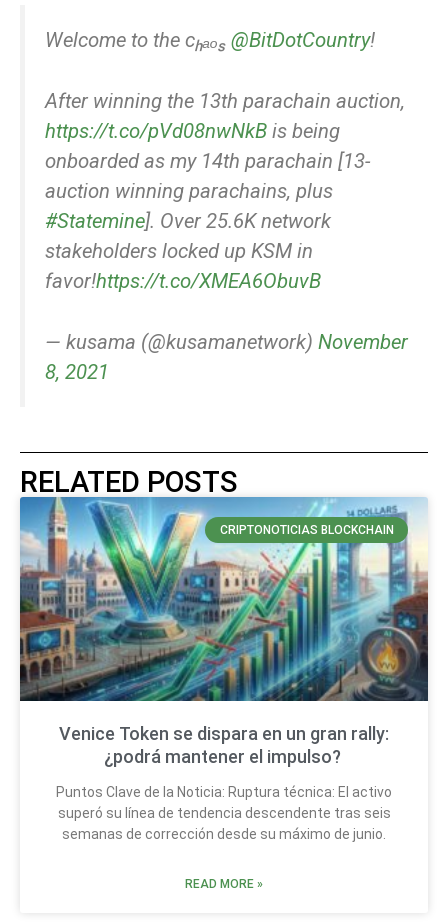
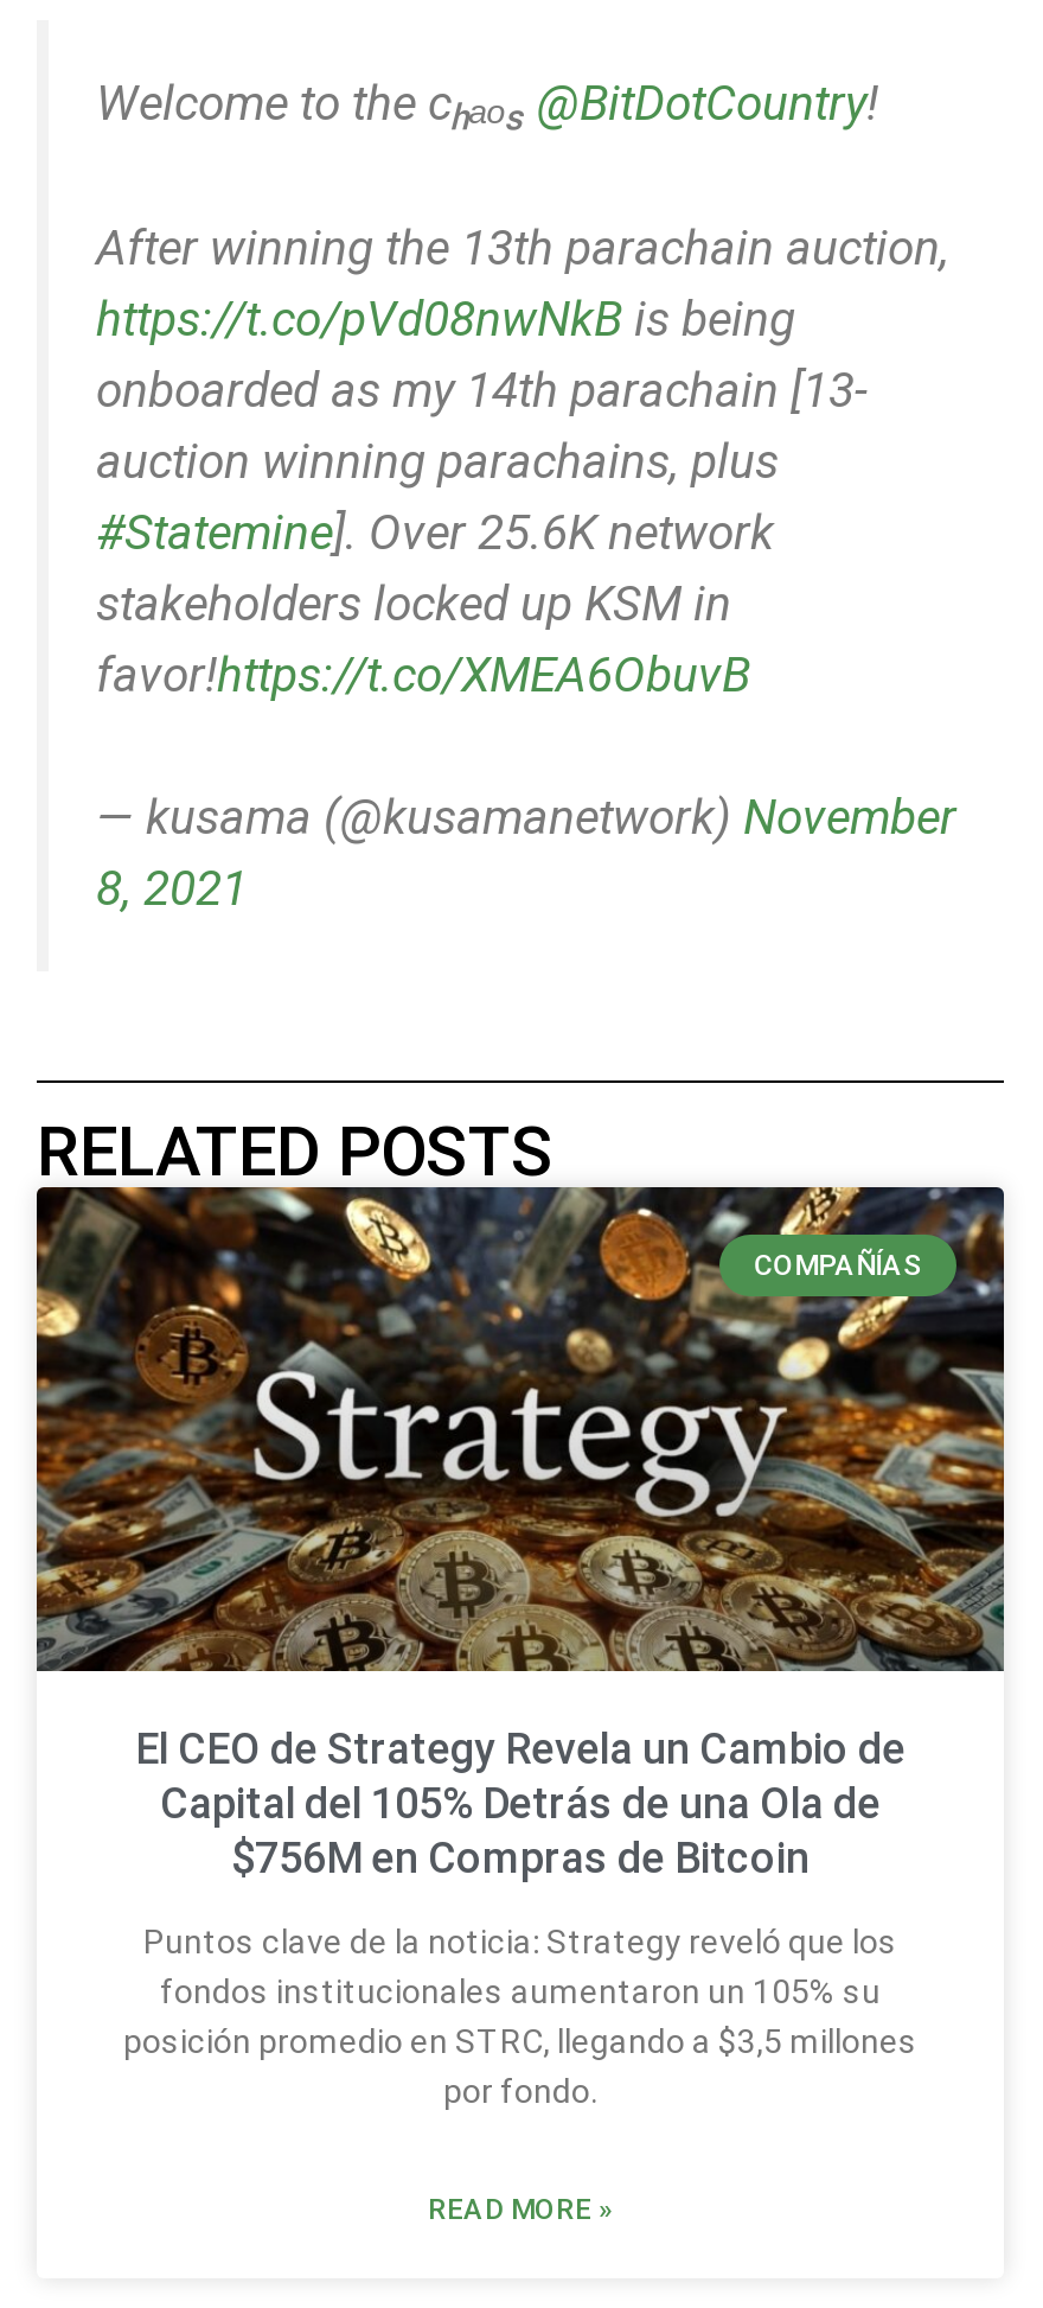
- [image]
- CRIPTONOTICIAS BLOCKCHAIN
+ [image]
+ COMPAÑÍAS

- Venice Token se dispara en un gran rally:
- ¿podrá mantener el impulso?
+ El CEO de Strategy Revela un Cambio de
+ Capital del 105% Detrás de una Ola de
+ $756M en Compras de Bitcoin

- Puntos Clave de la Noticia: Ruptura técnica: El activo
- superó su línea de tendencia descendente tras seis
- semanas de corrección desde su máximo de junio.
+ Puntos clave de la noticia: Strategy reveló que los
+ fondos institucionales aumentaron un 105% su
+ posición promedio en STRC, llegando a $3,5 millones
+ por fondo.
